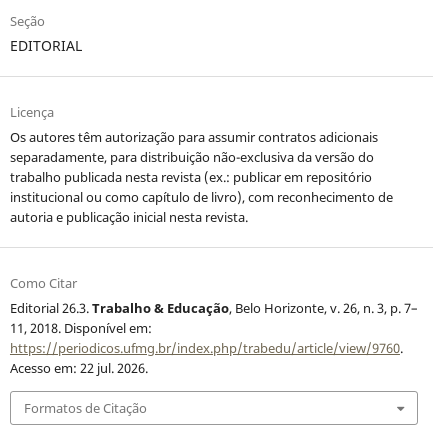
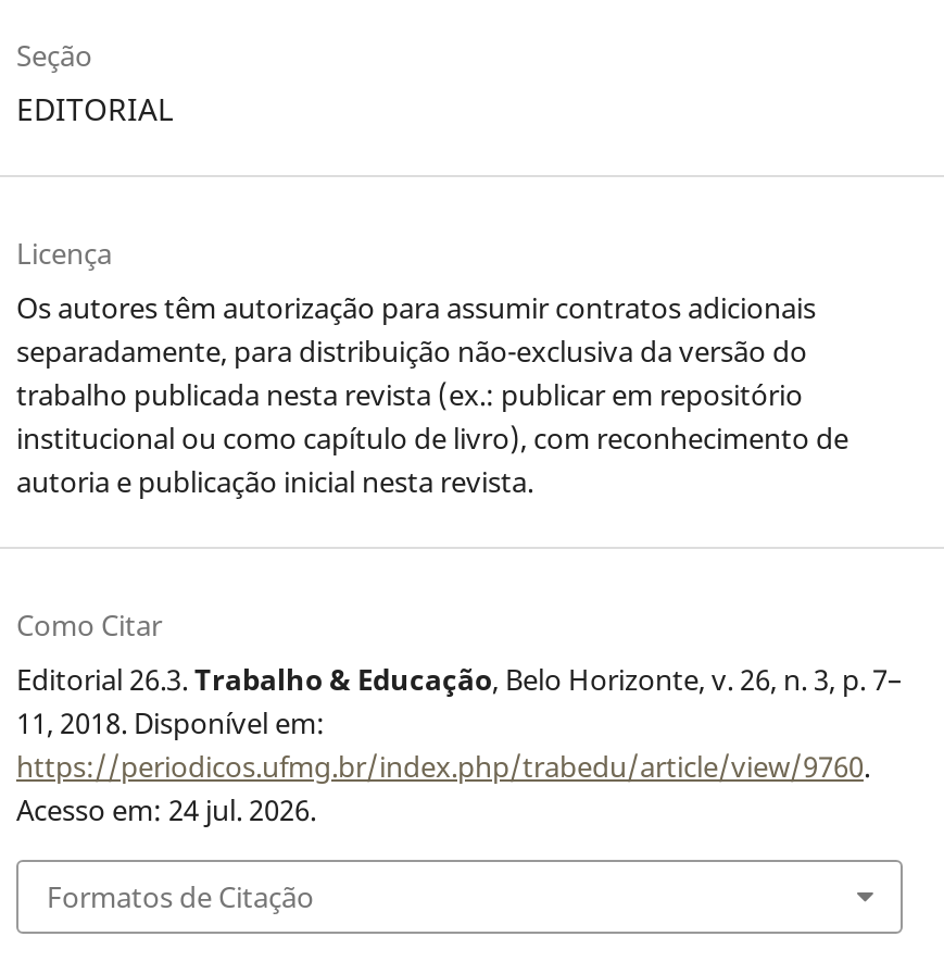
- Acesso em: 22 jul. 2026.
+ Acesso em: 24 jul. 2026.
